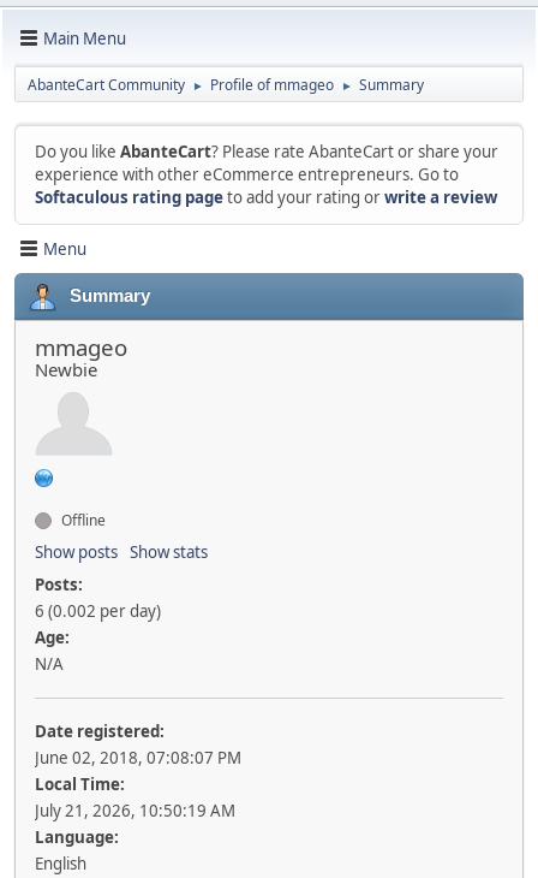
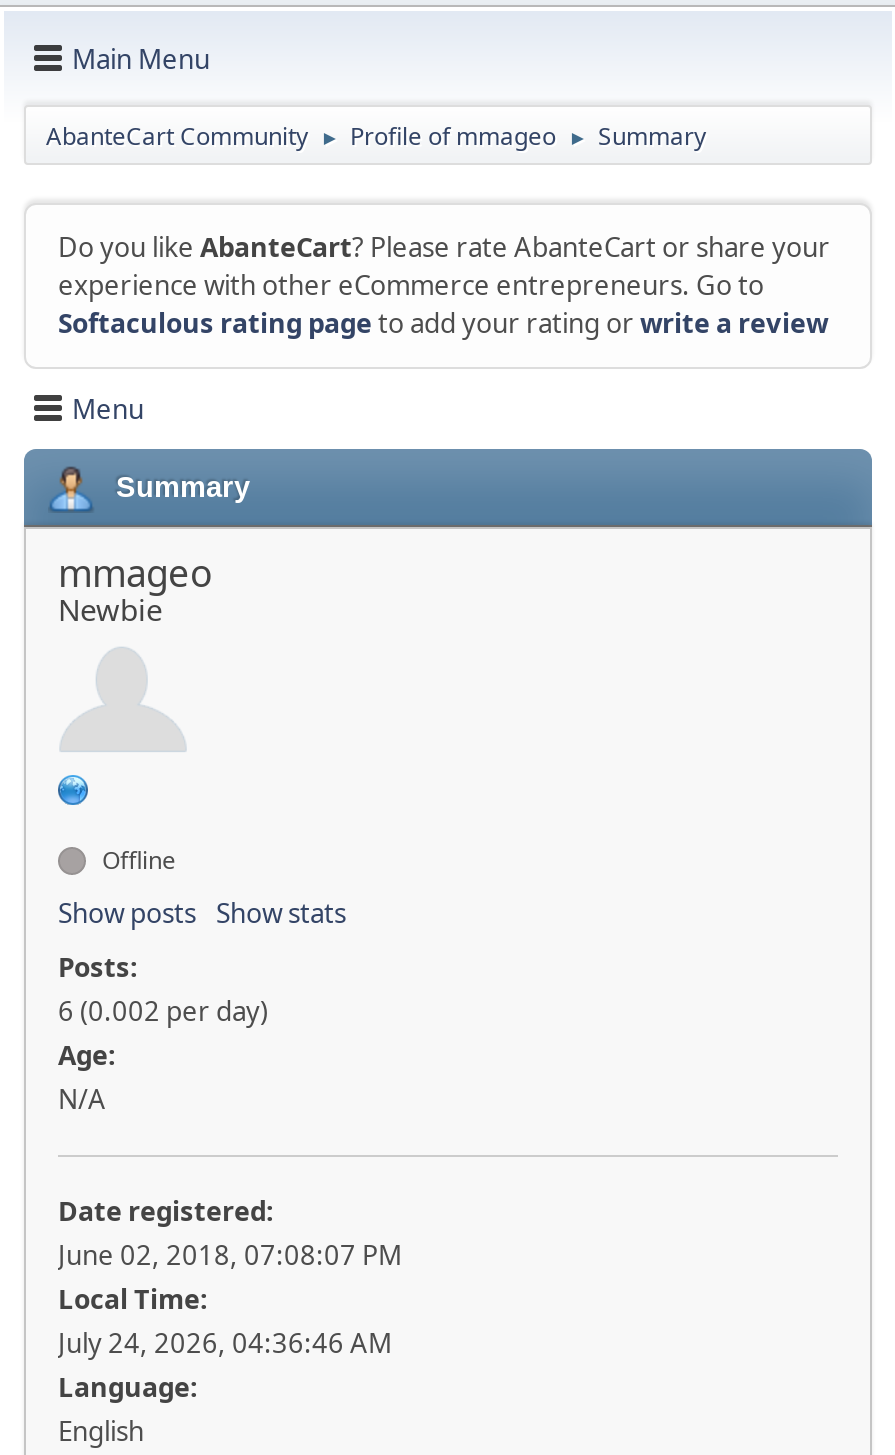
- July 21, 2026, 10:50:19 AM
+ July 24, 2026, 04:36:46 AM
